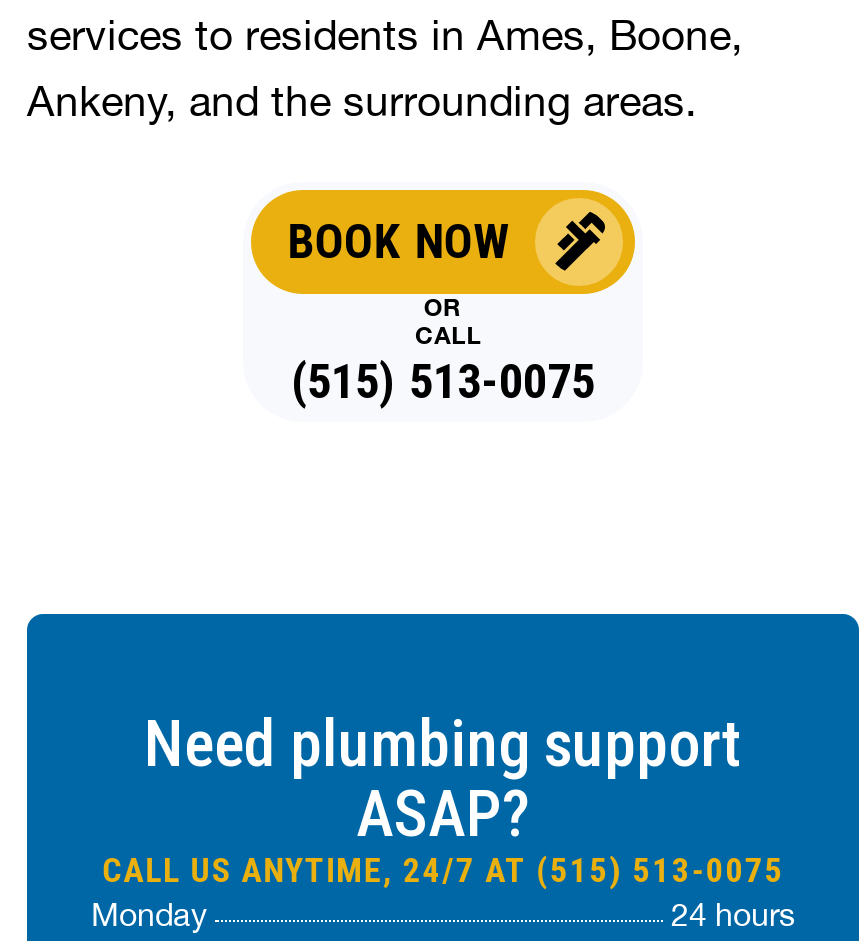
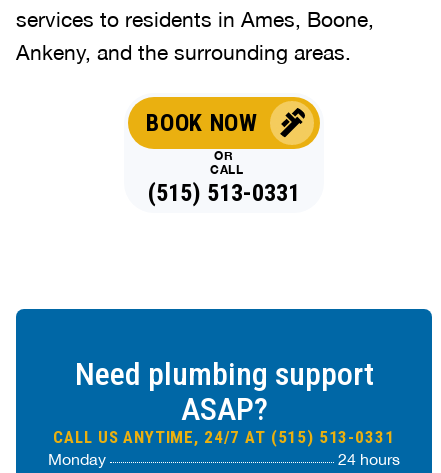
- (515) 513-0075
+ (515) 513-0331

- CALL US ANYTIME, 24/7 AT (515) 513-0075
+ CALL US ANYTIME, 24/7 AT (515) 513-0331
